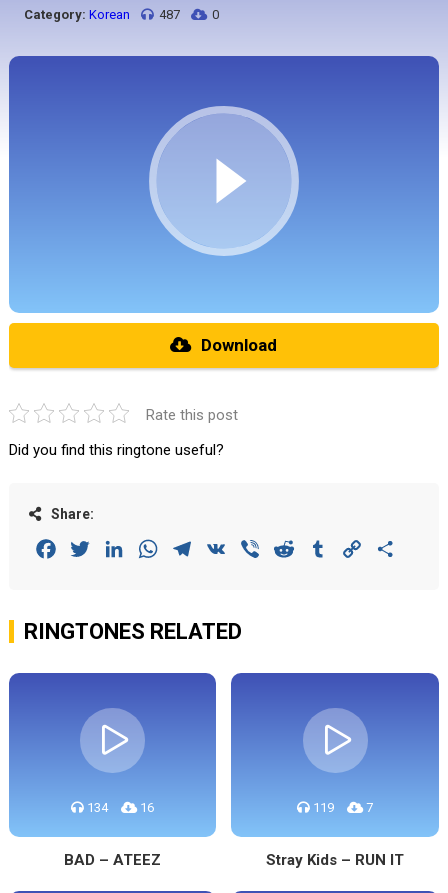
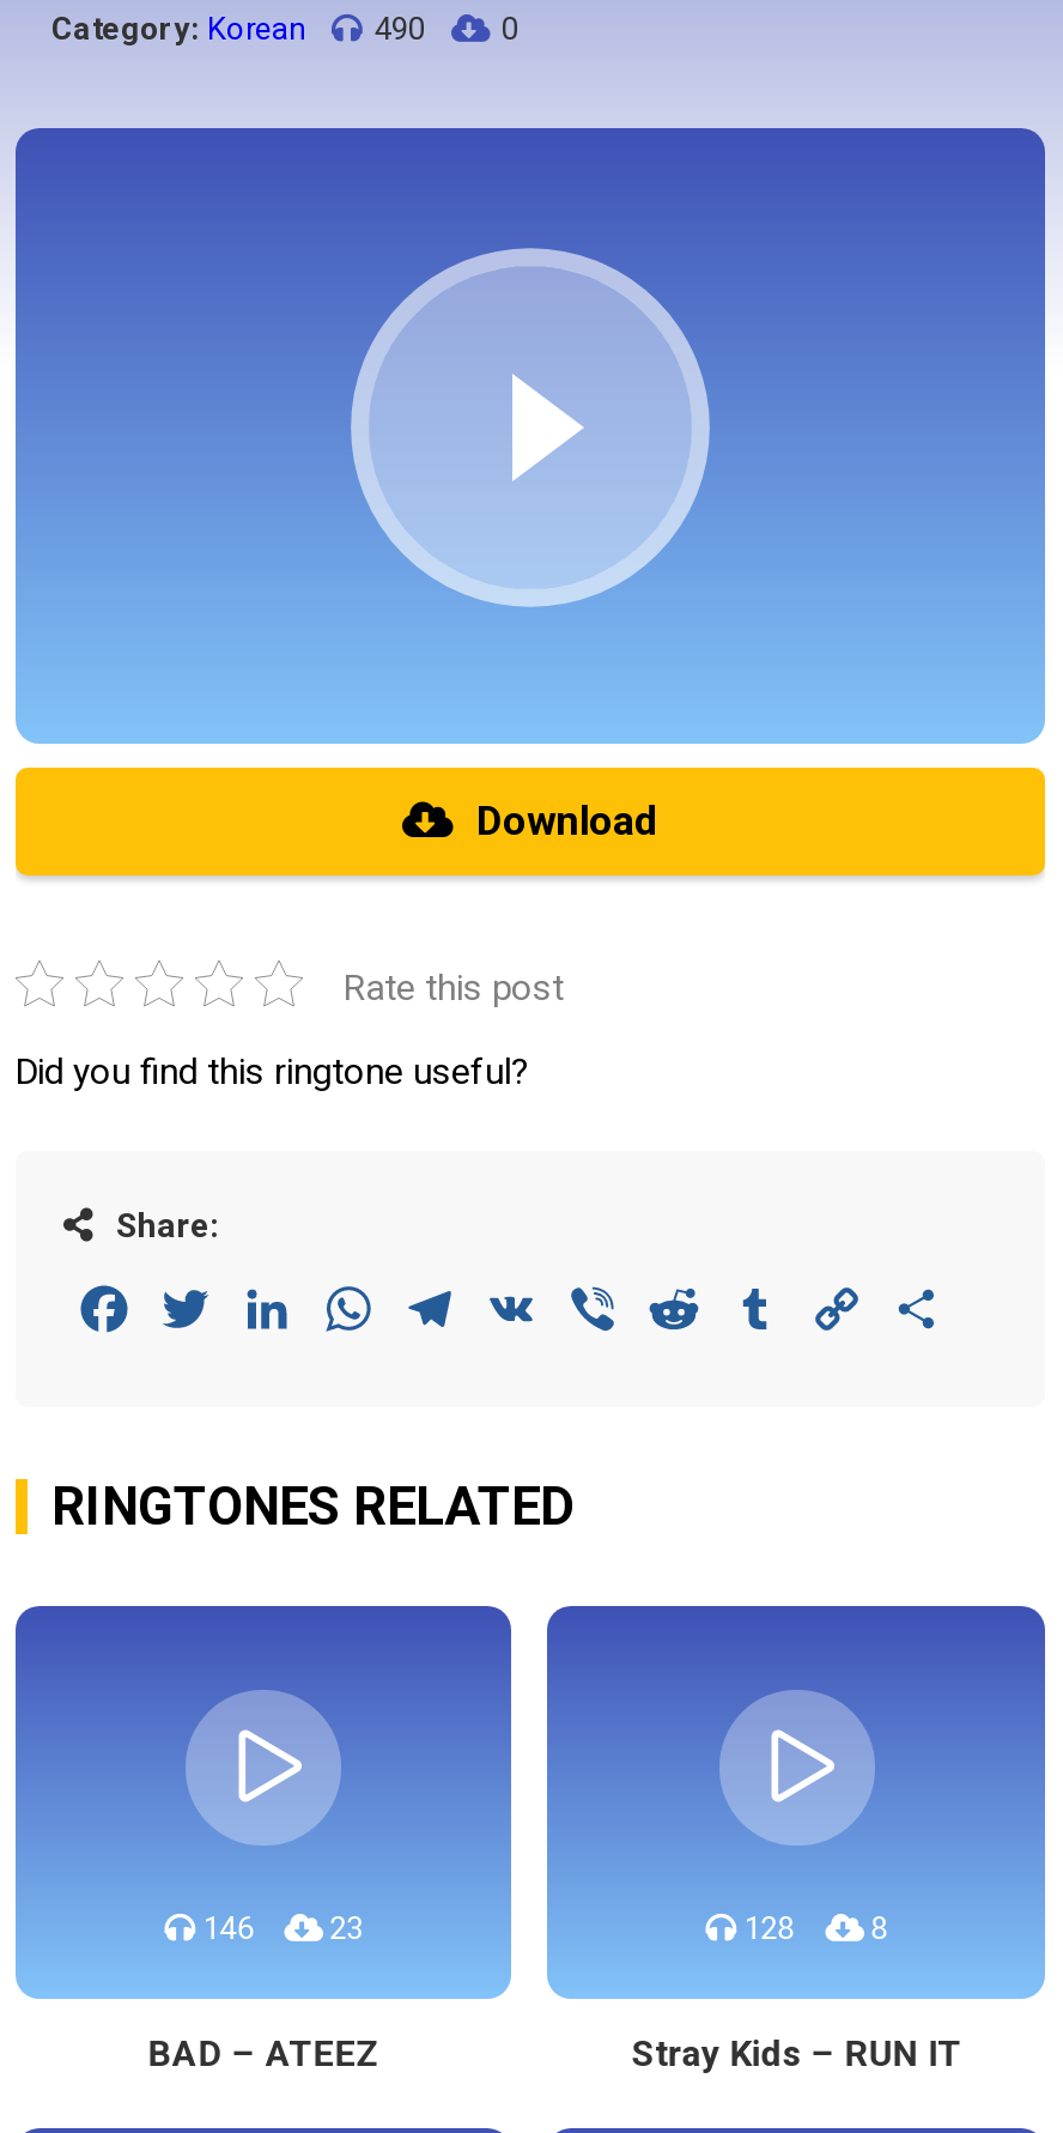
- Category: Korean 487
+ Category: Korean 490

- 134
+ 146

- 16
+ 23

- 119
+ 128

- 7
+ 8
